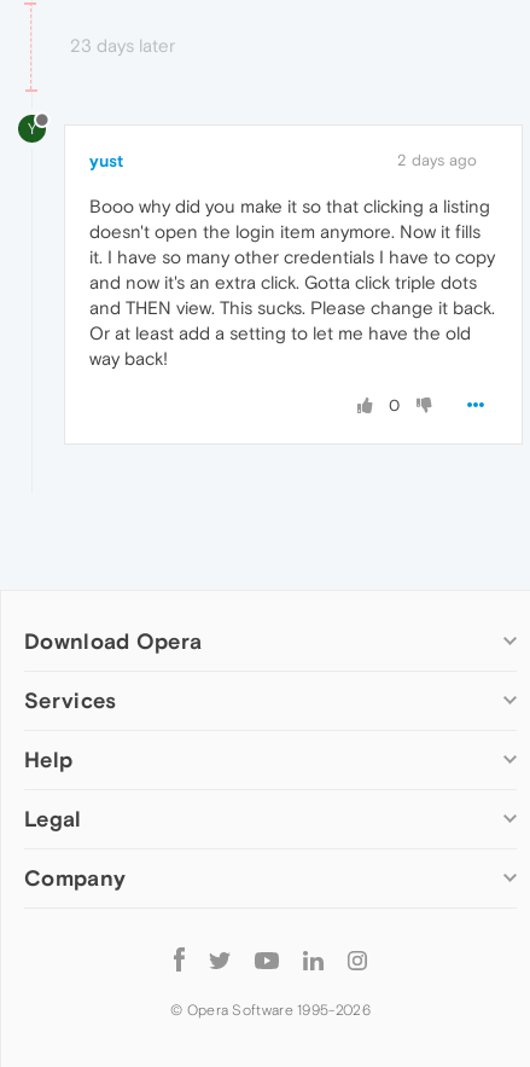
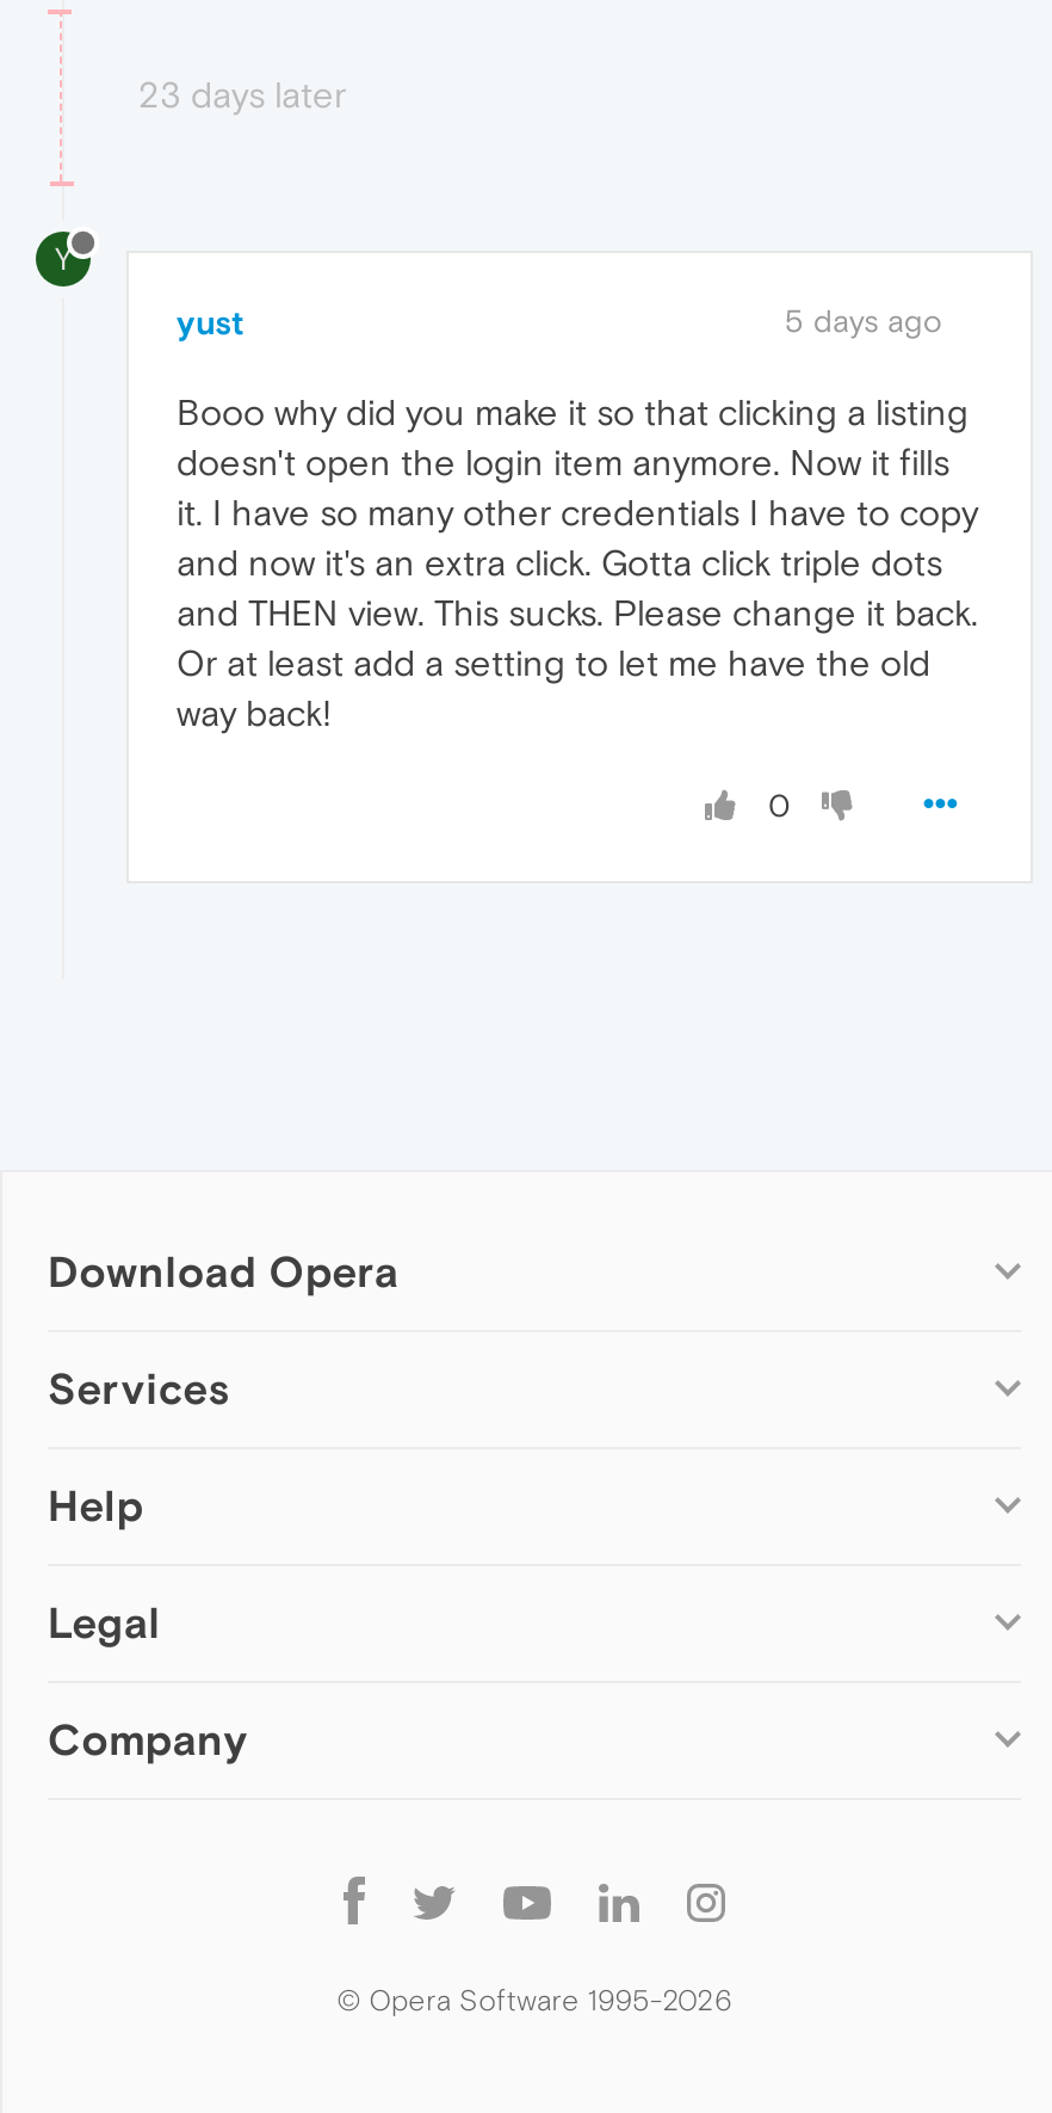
- 2 days ago
+ 5 days ago
